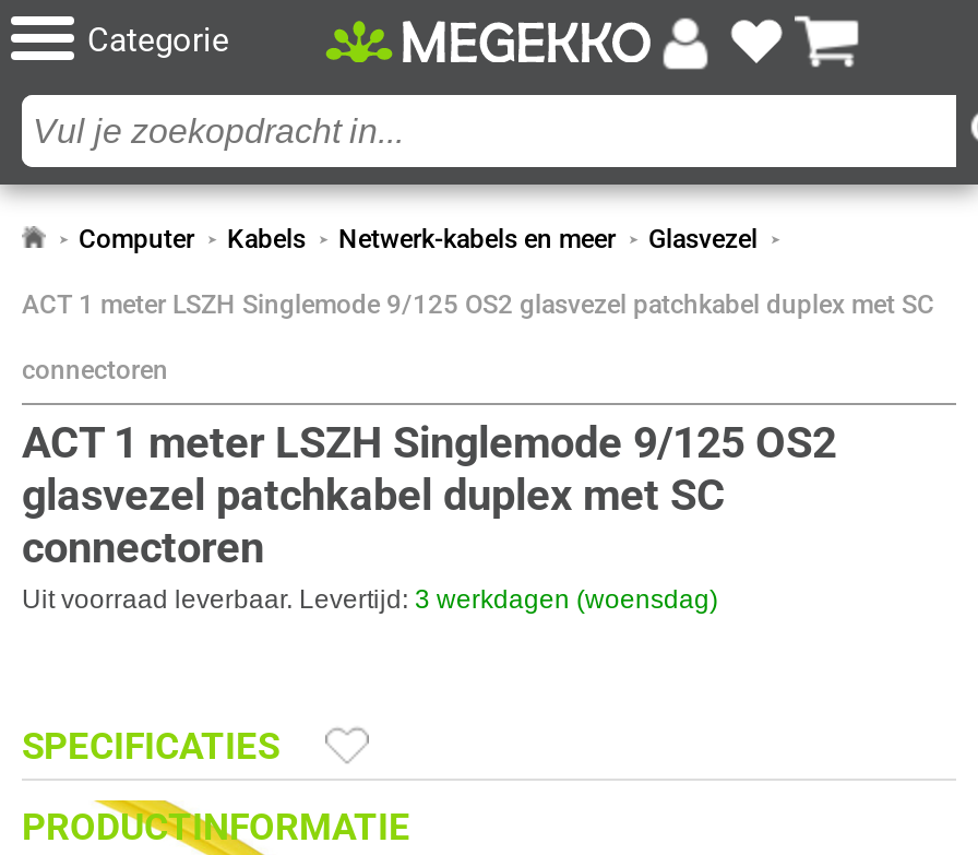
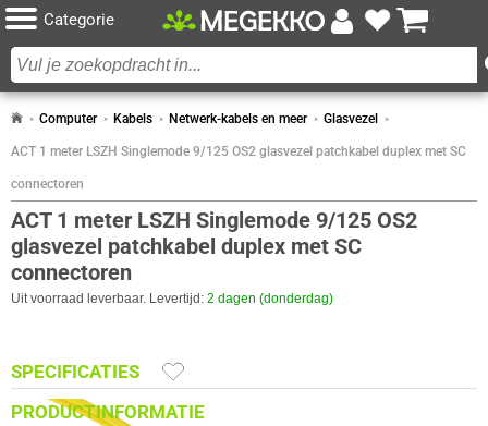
- Uit voorraad leverbaar. Levertijd: 3 werkdagen (woensdag)
+ Uit voorraad leverbaar. Levertijd: 2 dagen (donderdag)
